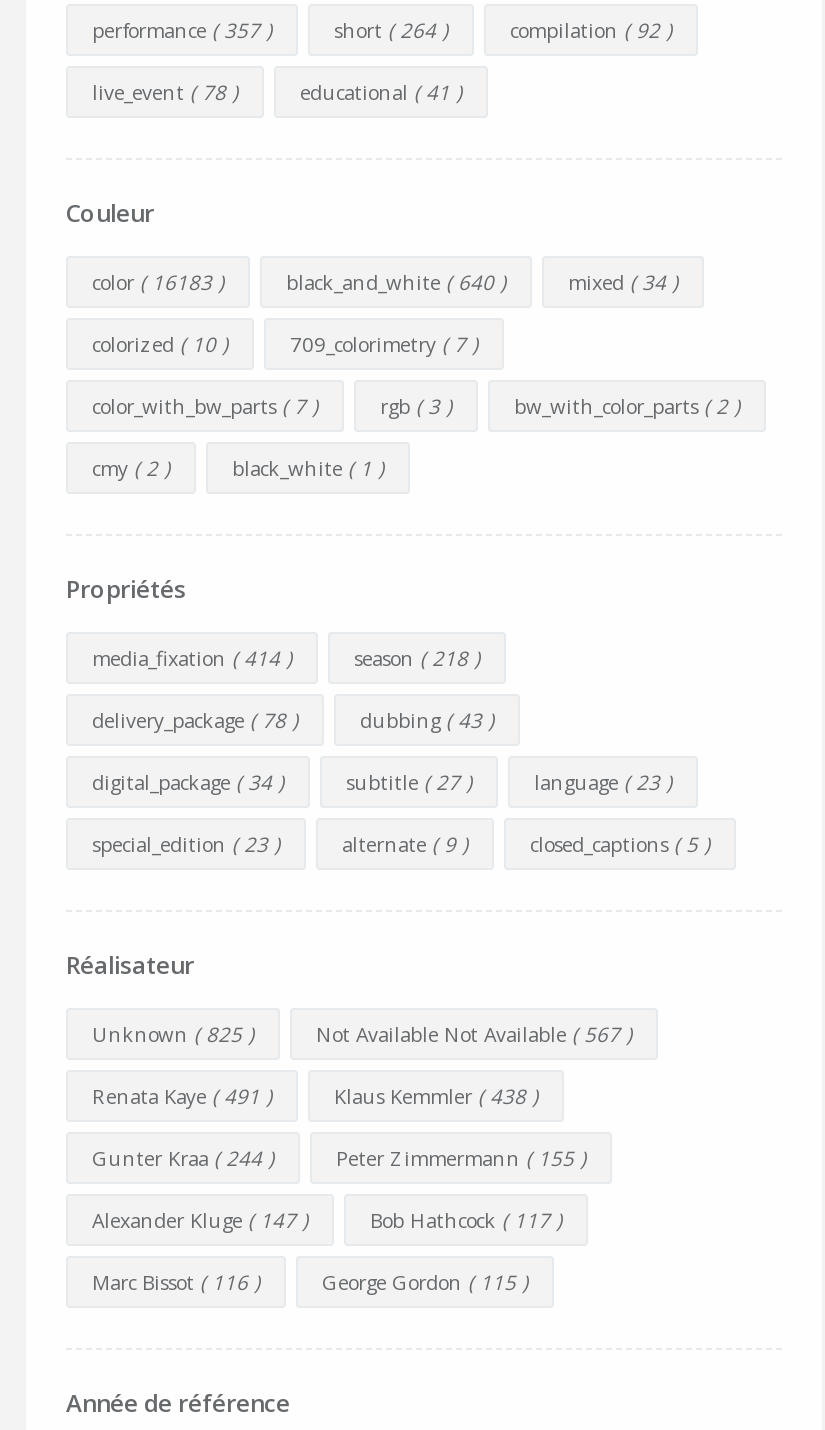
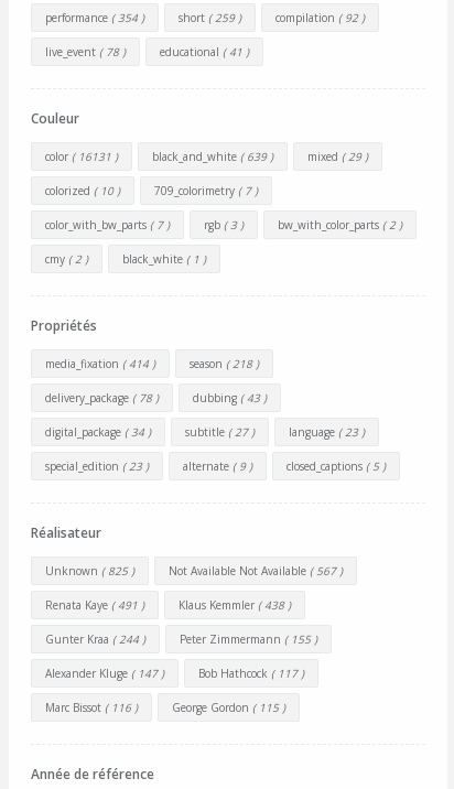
- performance ( 357 )
+ performance ( 354 )

- short ( 264 )
+ short ( 259 )

- color ( 16183 )
+ color ( 16131 )

- black_and_white ( 640 )
+ black_and_white ( 639 )

- mixed ( 34 )
+ mixed ( 29 )
